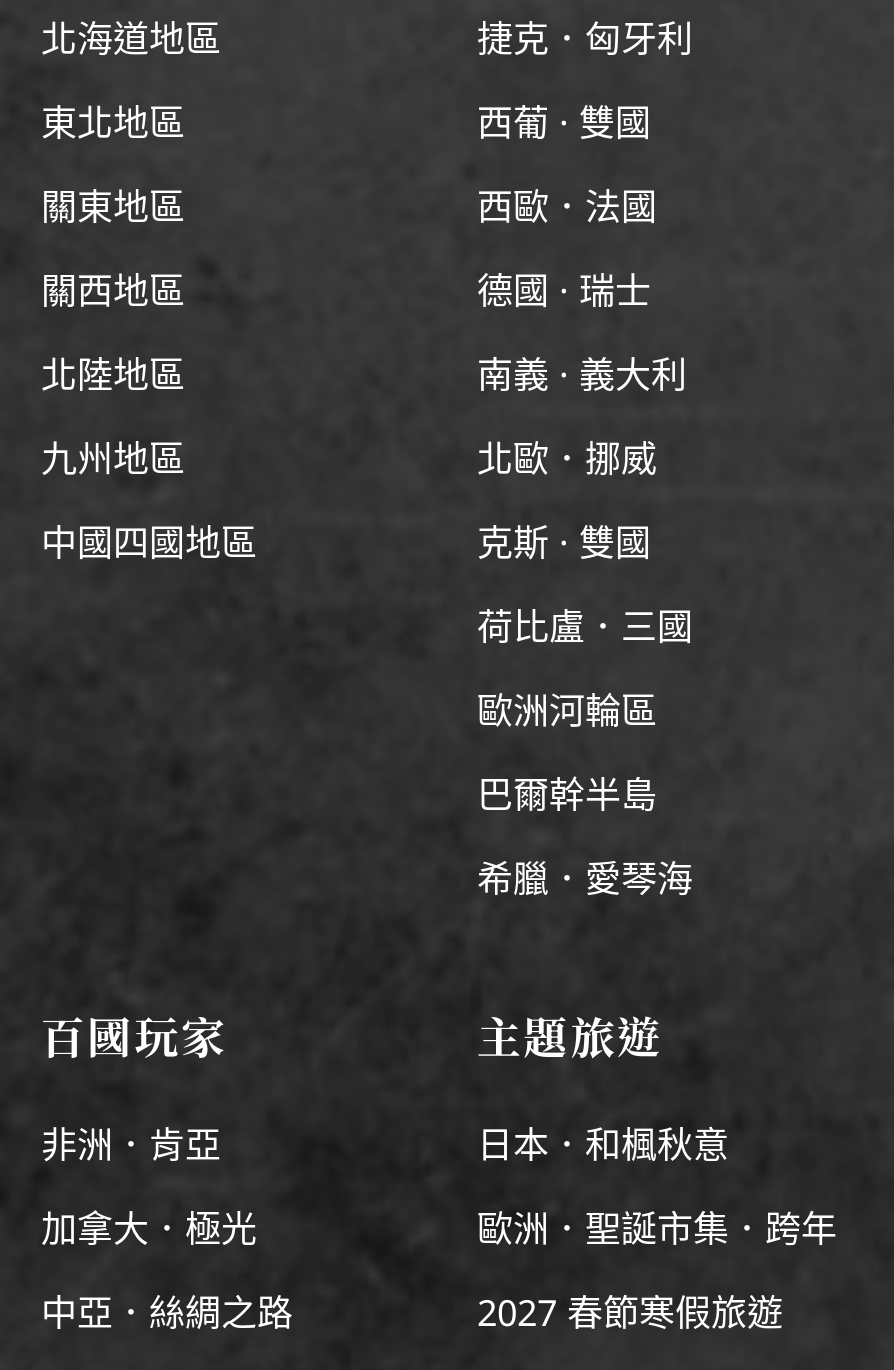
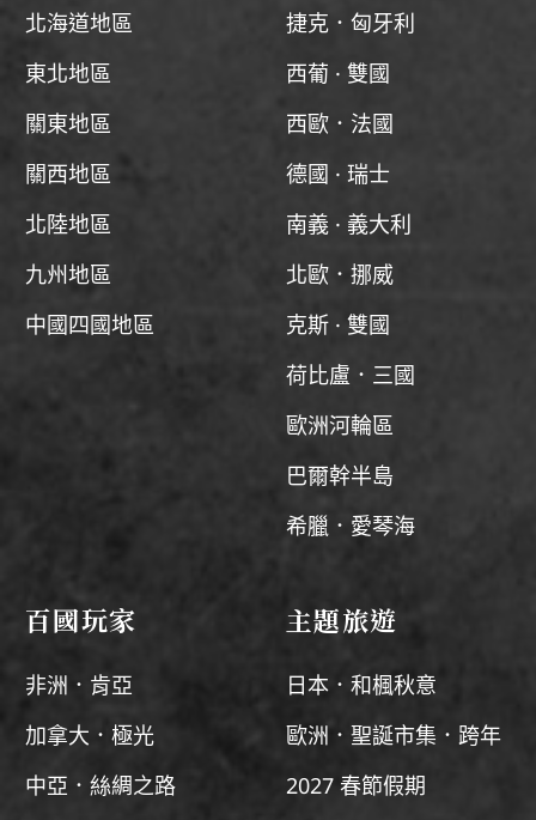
- 2027 春節寒假旅遊
+ 2027 春節假期
